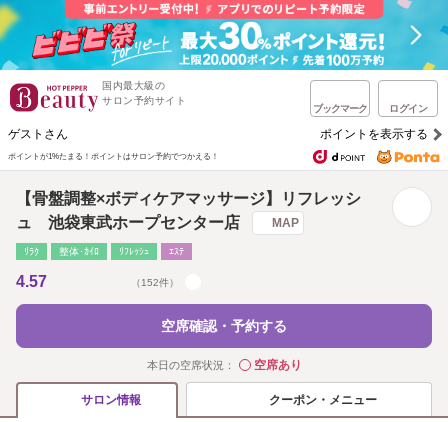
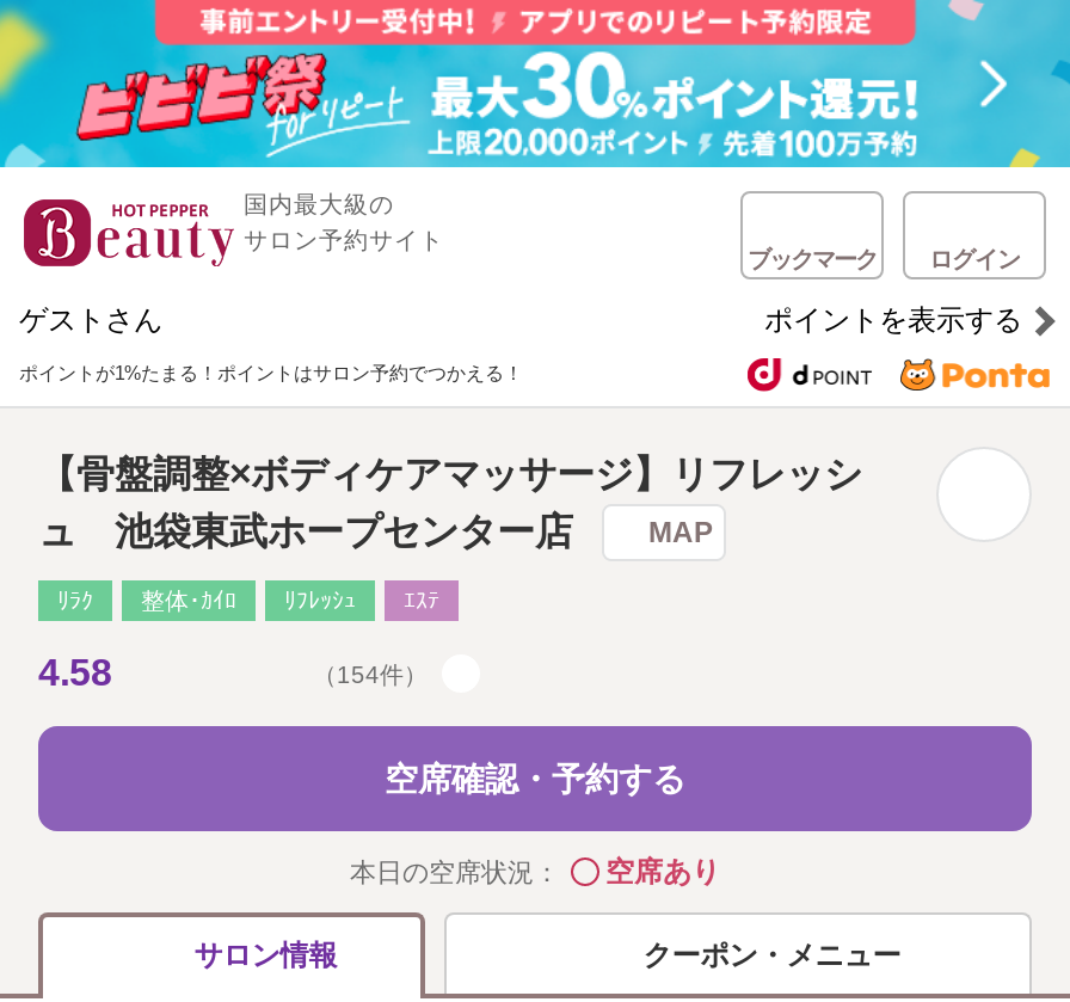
- 4.57
+ 4.58

- （152件）
+ （154件）
